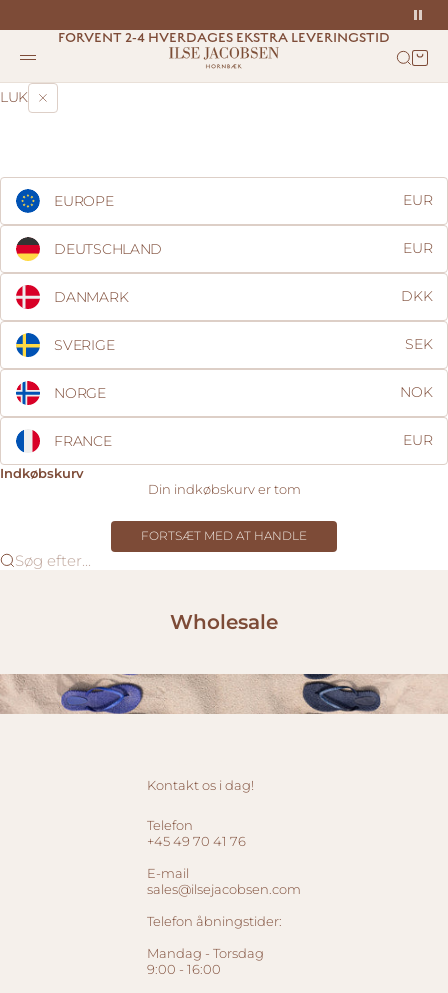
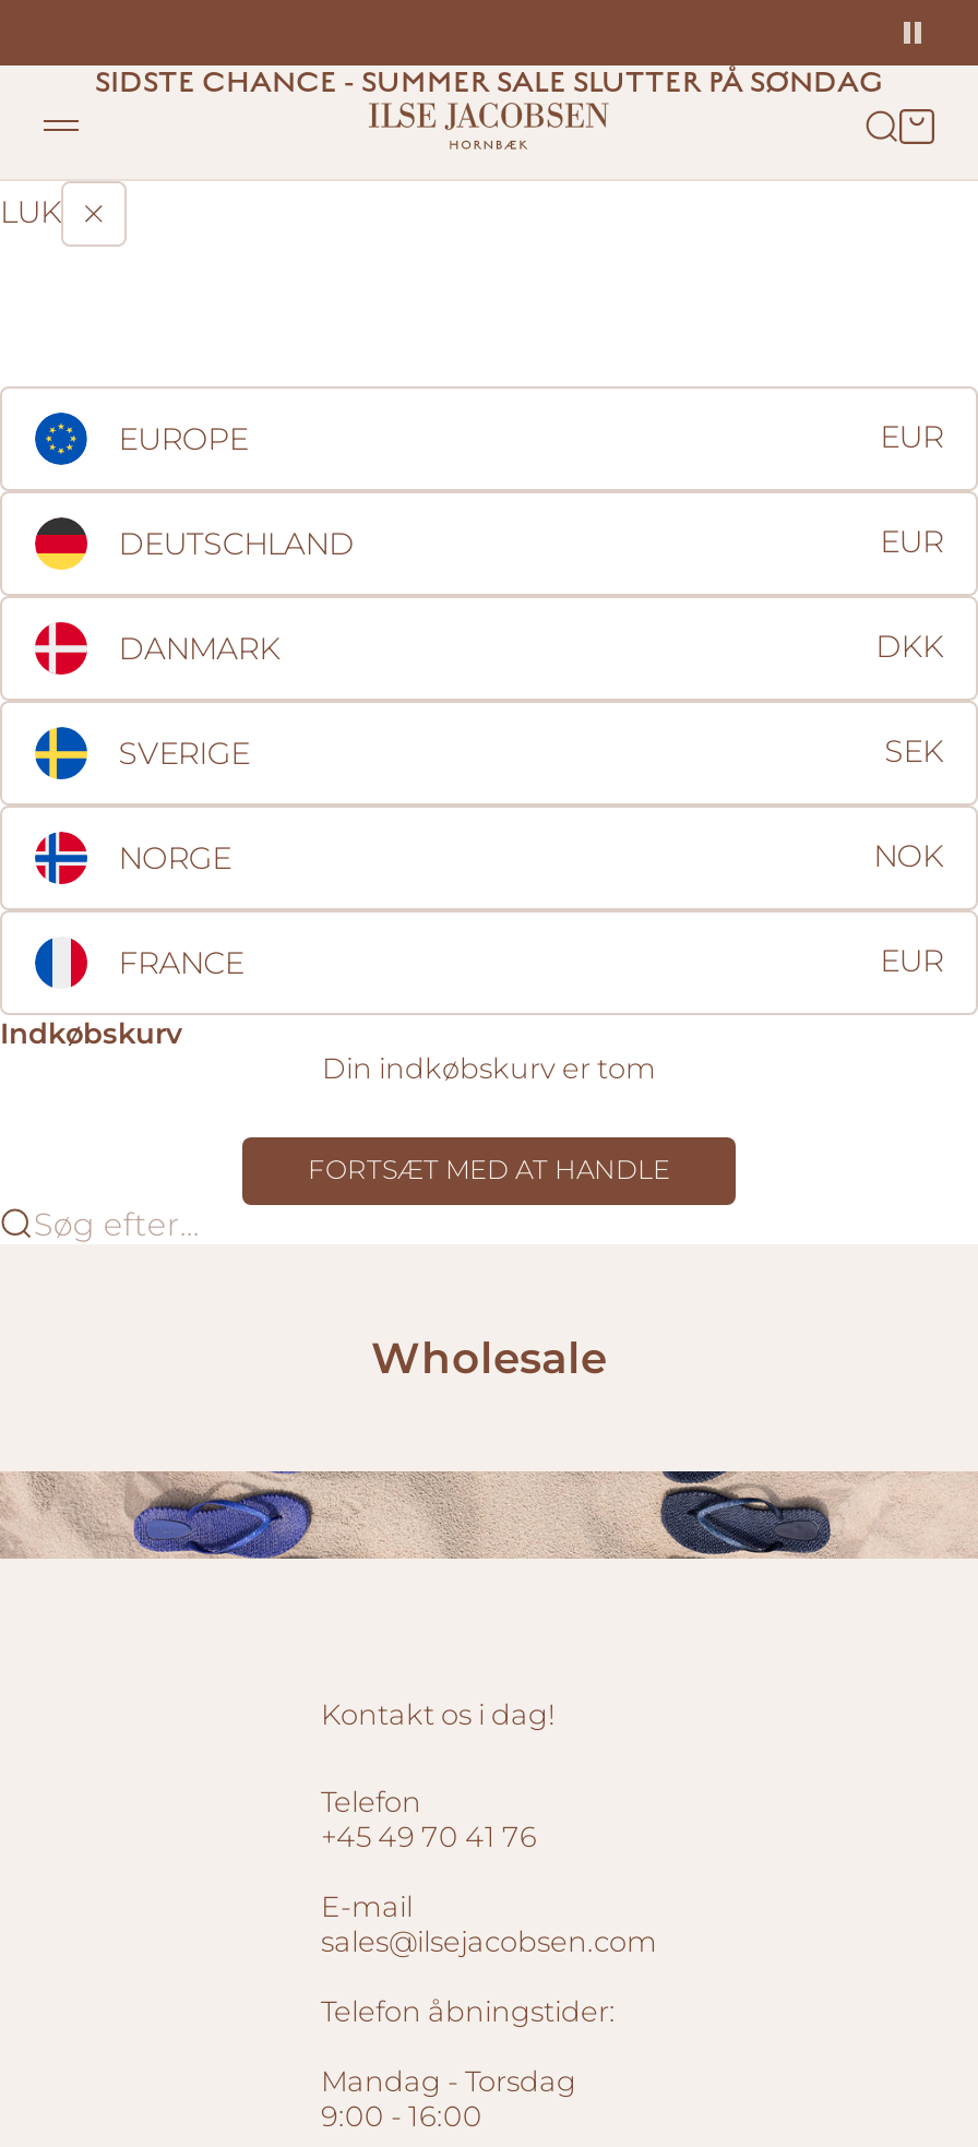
- FORVENT 2-4 HVERDAGES EKSTRA LEVERINGSTID
+ SIDSTE CHANCE - SUMMER SALE SLUTTER PÅ SØNDAG
